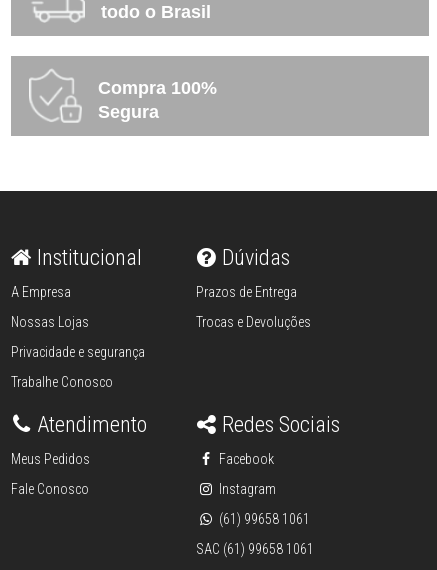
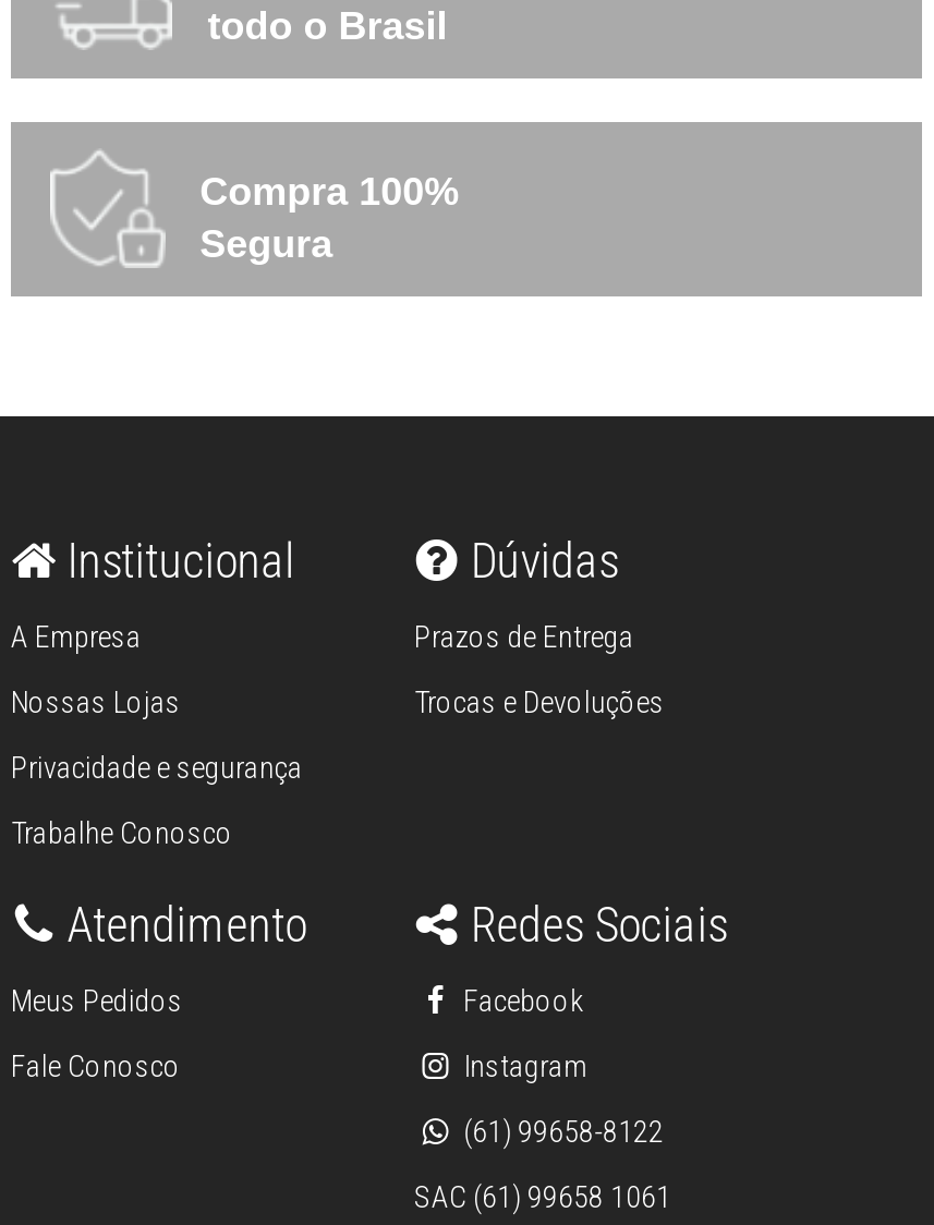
- (61) 99658 1061
+ (61) 99658-8122
